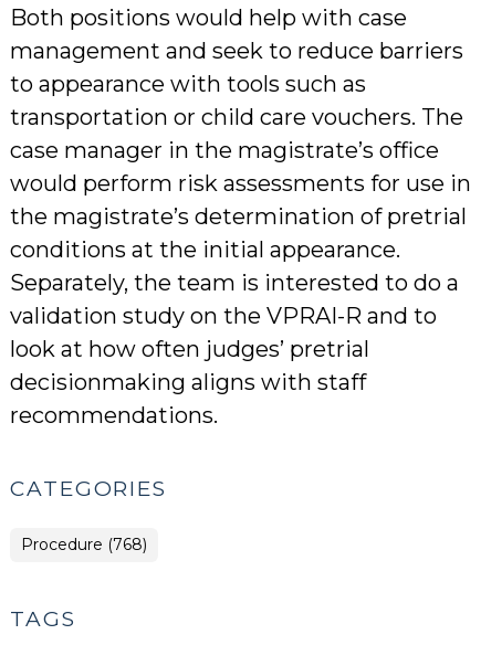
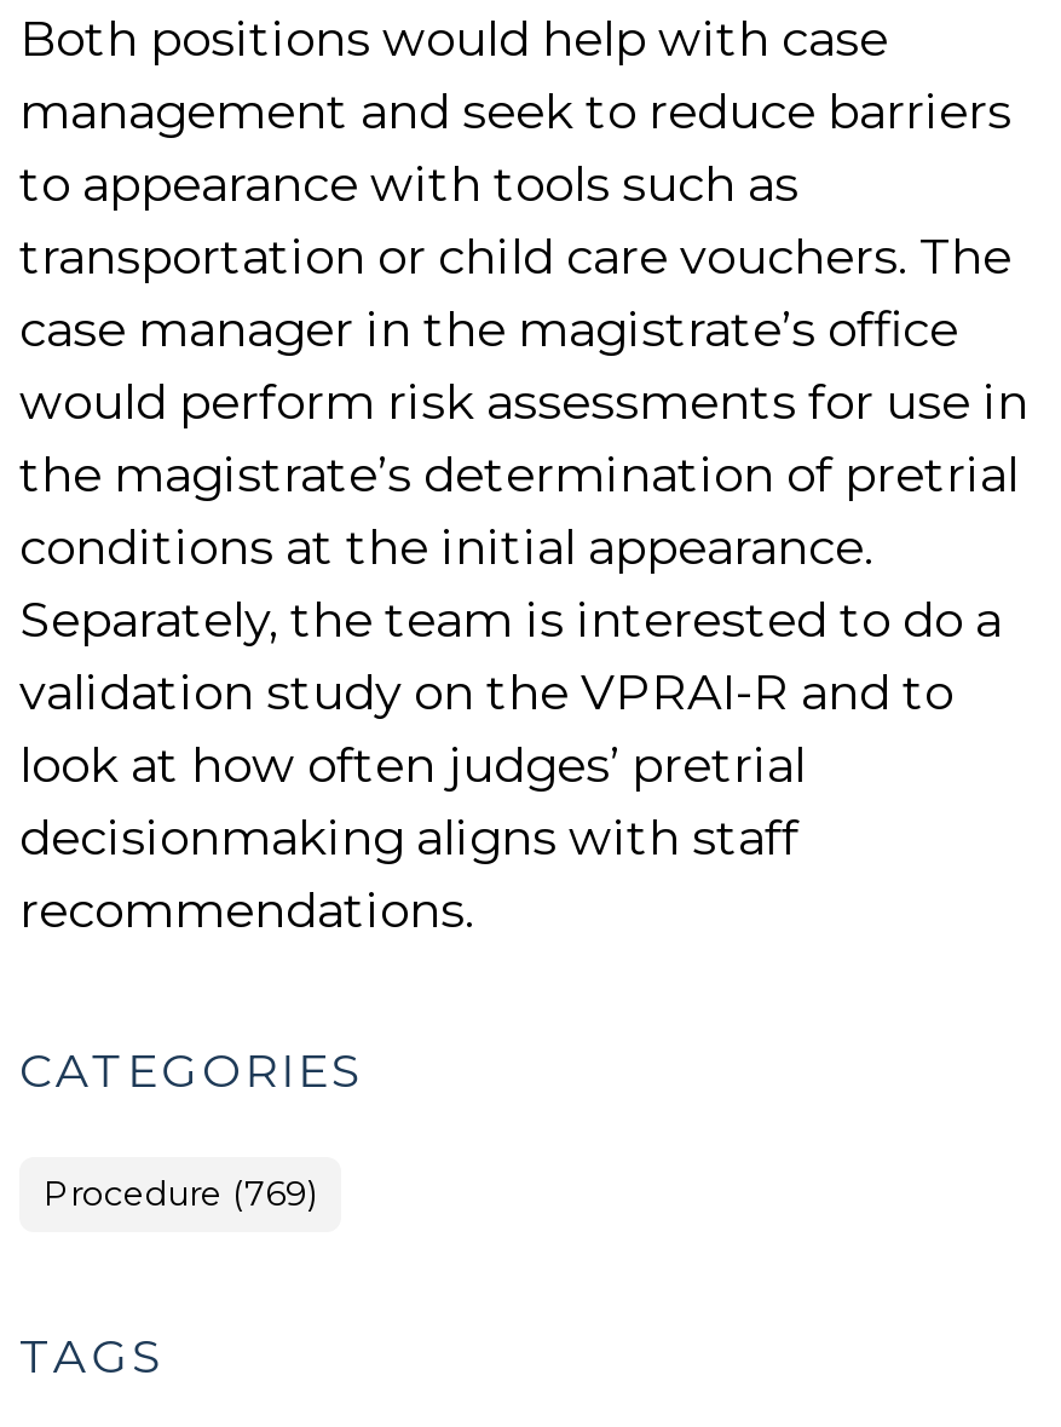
- Procedure (768)
+ Procedure (769)
